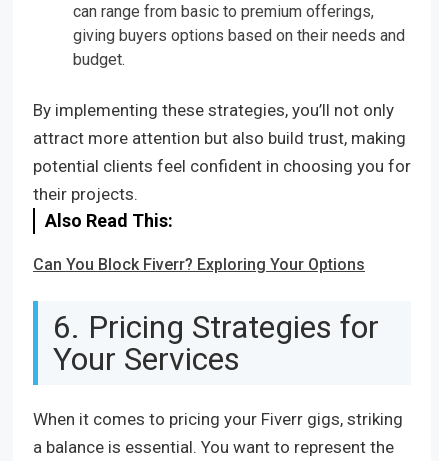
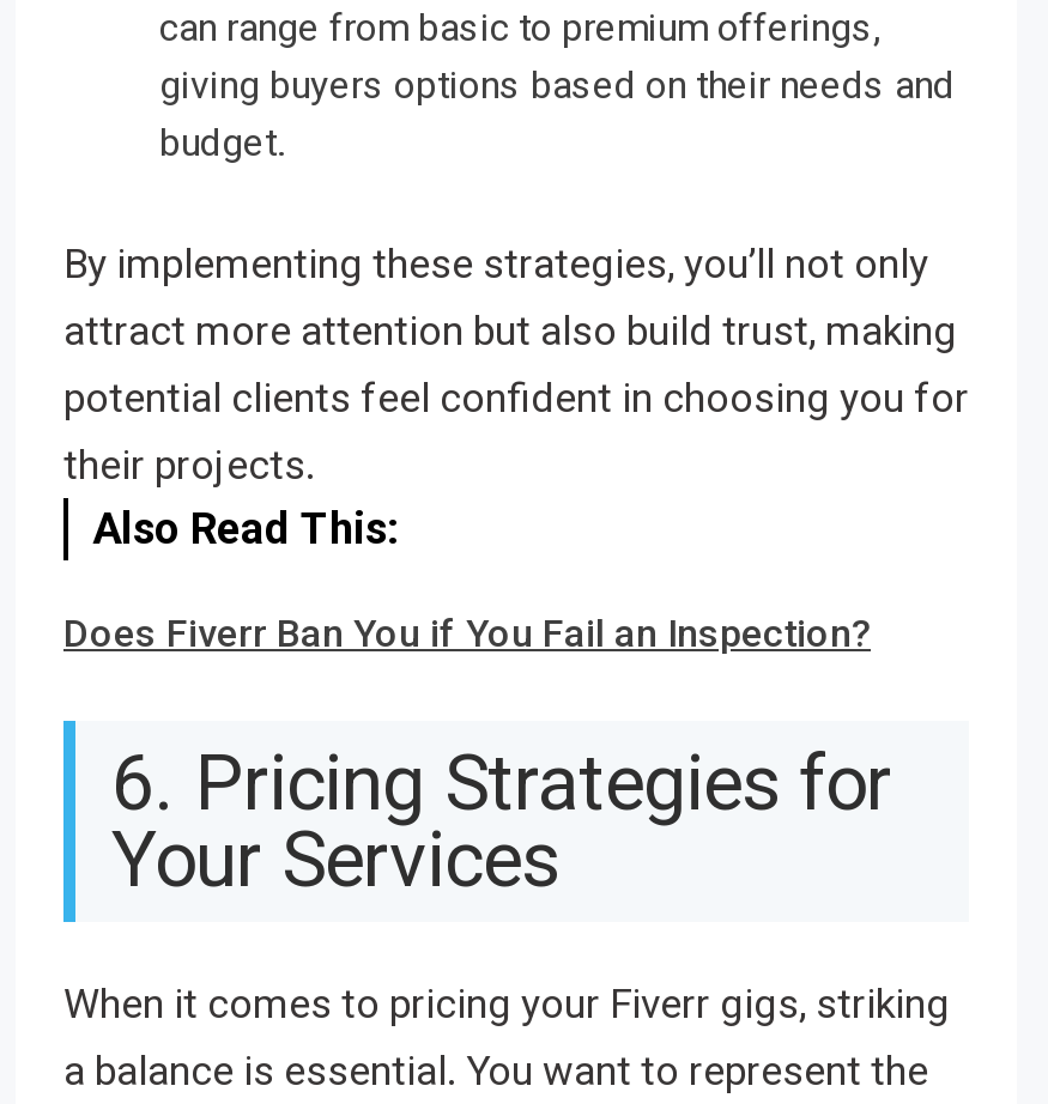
- Can You Block Fiverr? Exploring Your Options
+ Does Fiverr Ban You if You Fail an Inspection?
